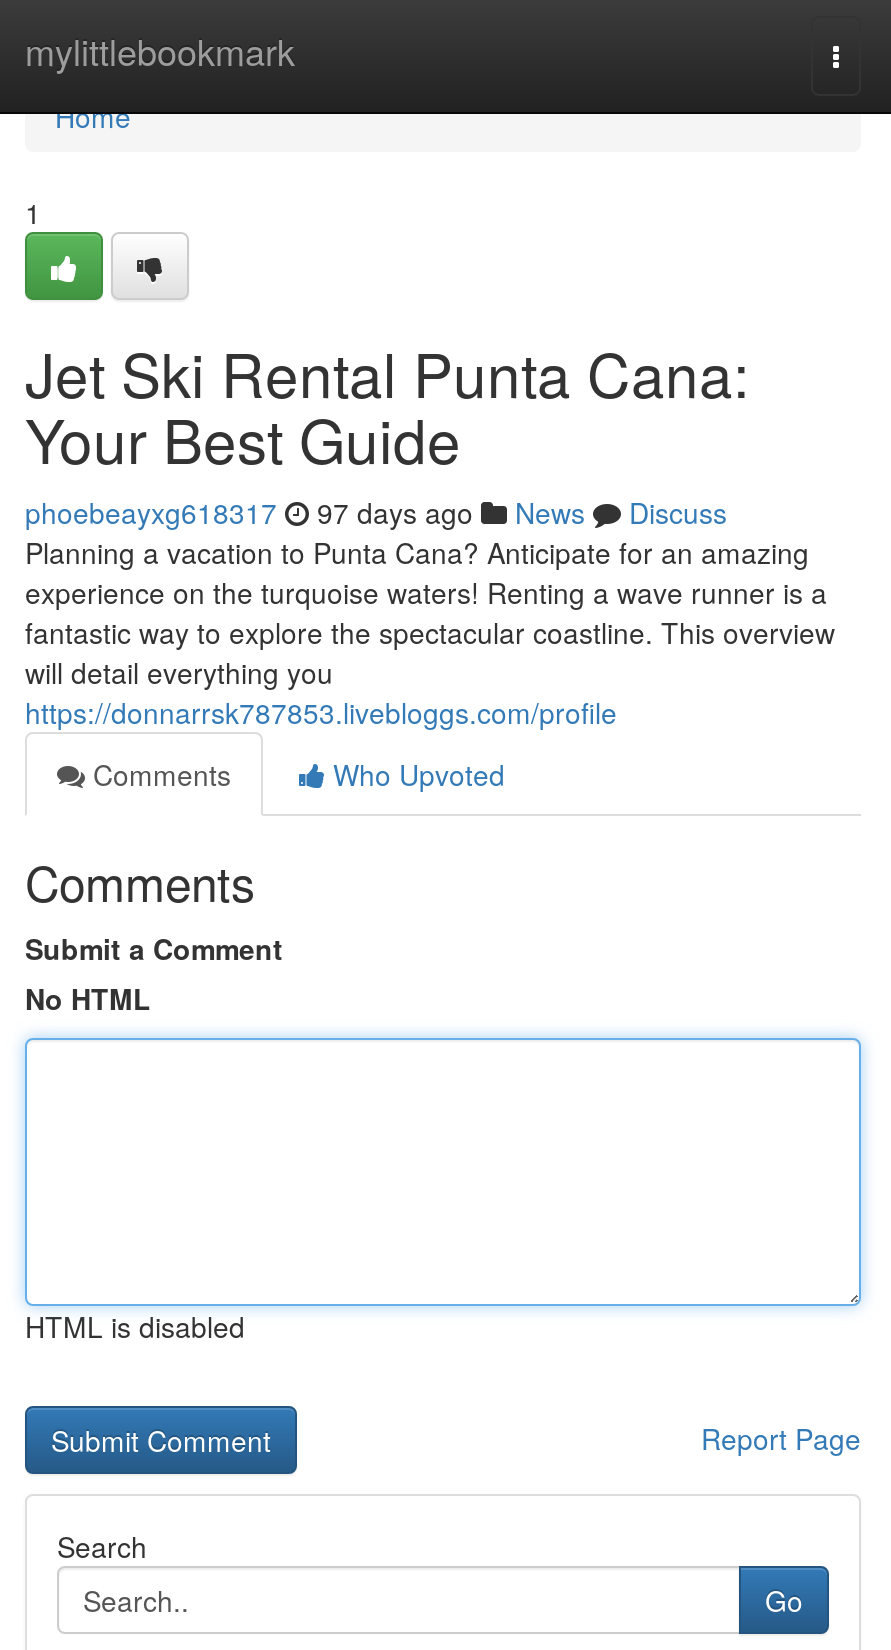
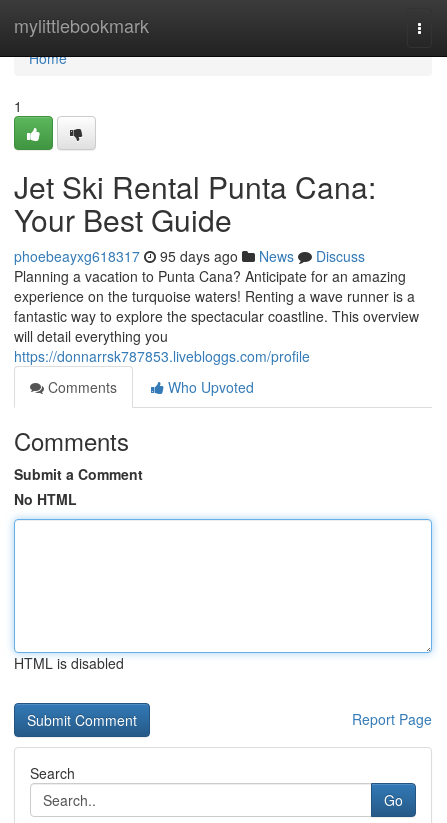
- phoebeayxg618317 97 days ago News Discuss
+ phoebeayxg618317 95 days ago News Discuss
